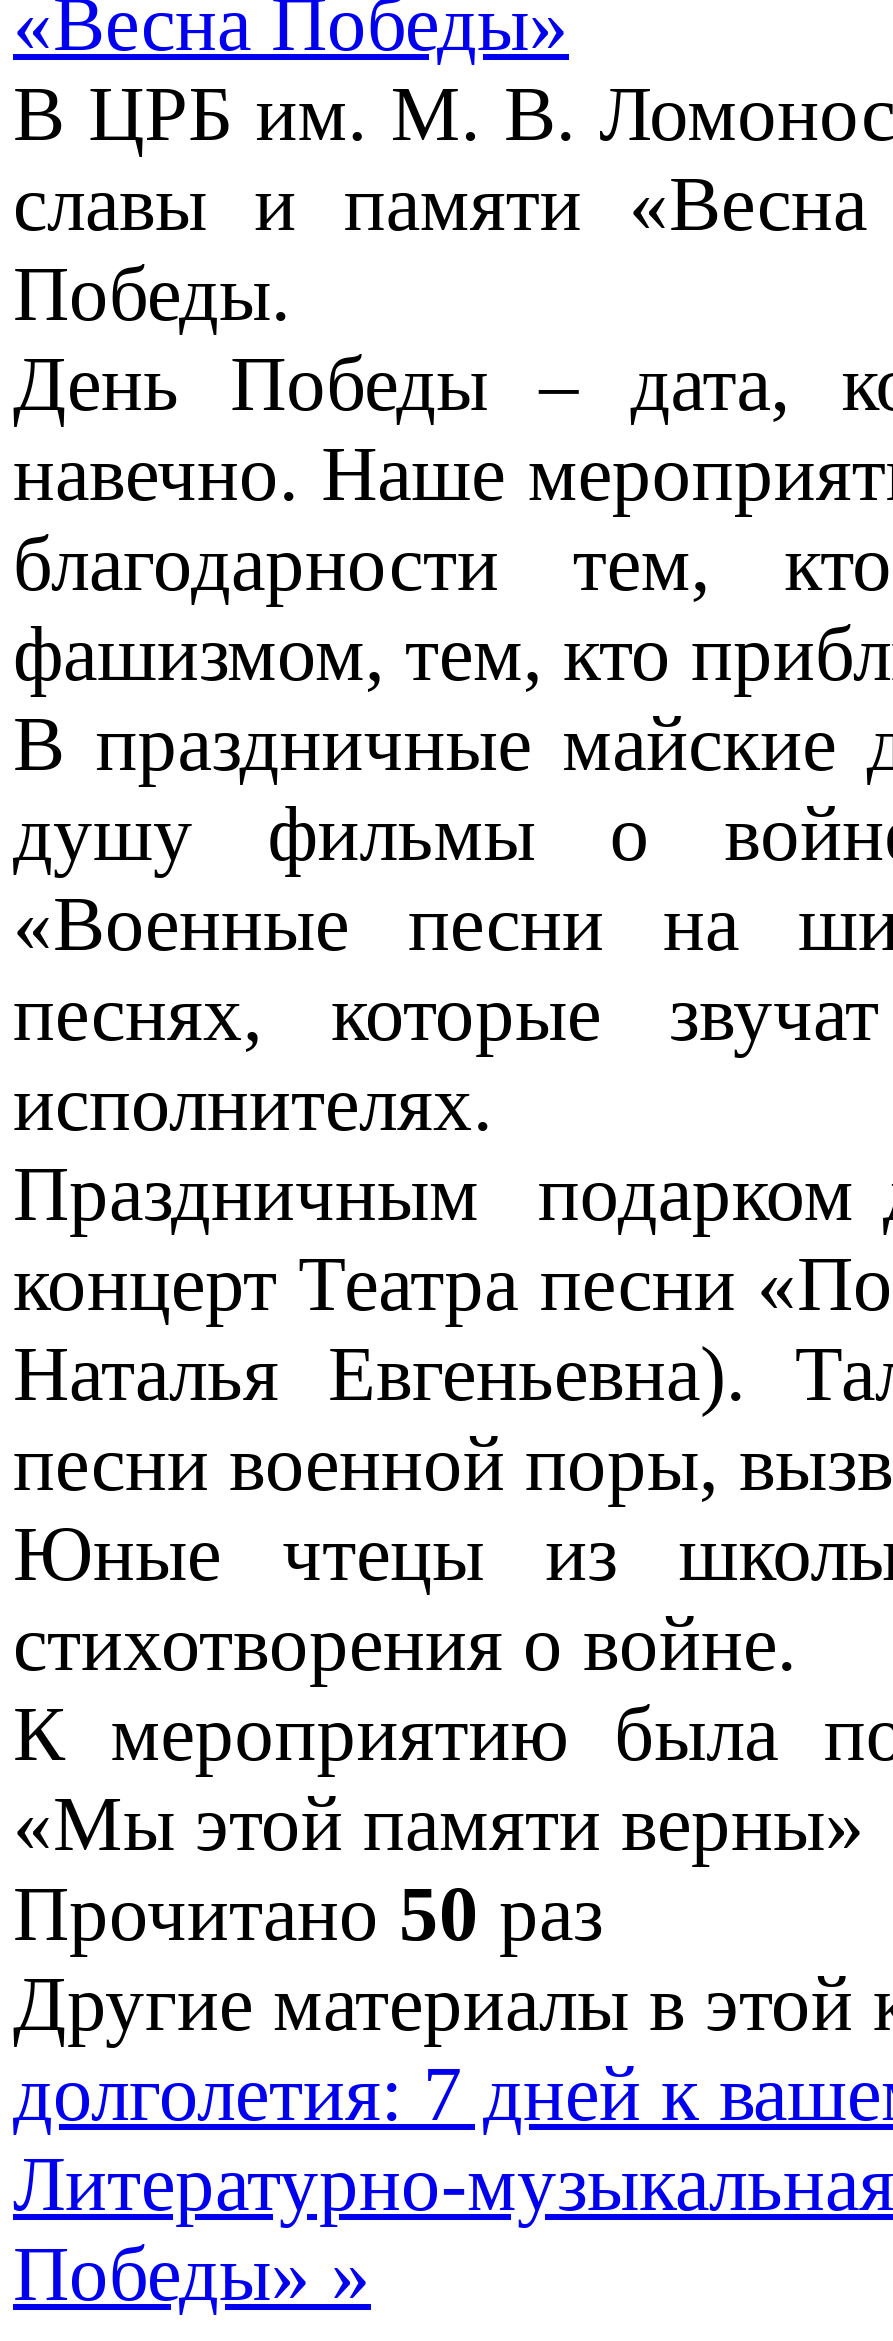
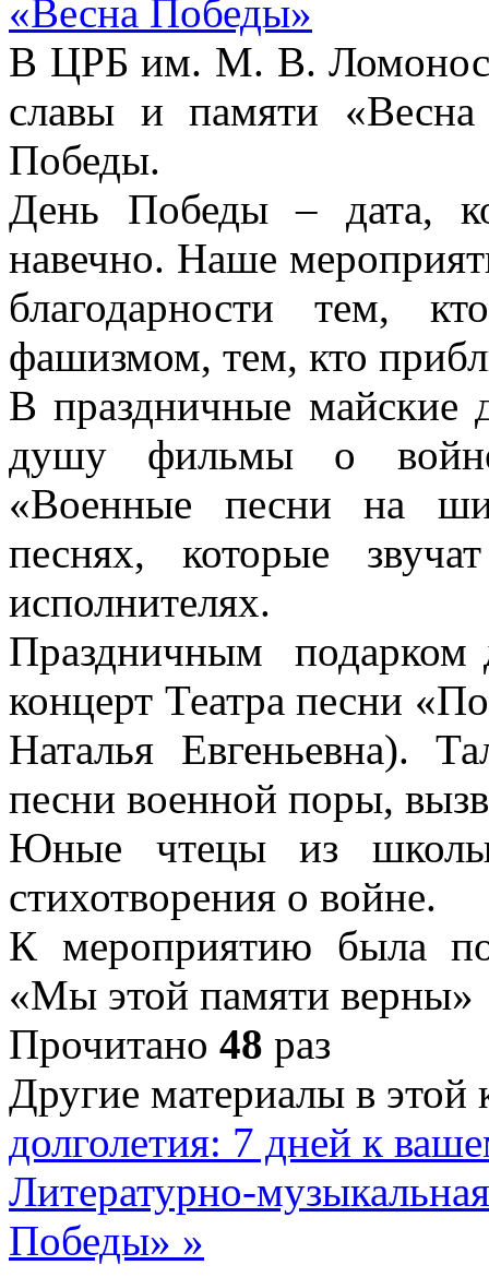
- Прочитано 50 раз
+ Прочитано 48 раз
